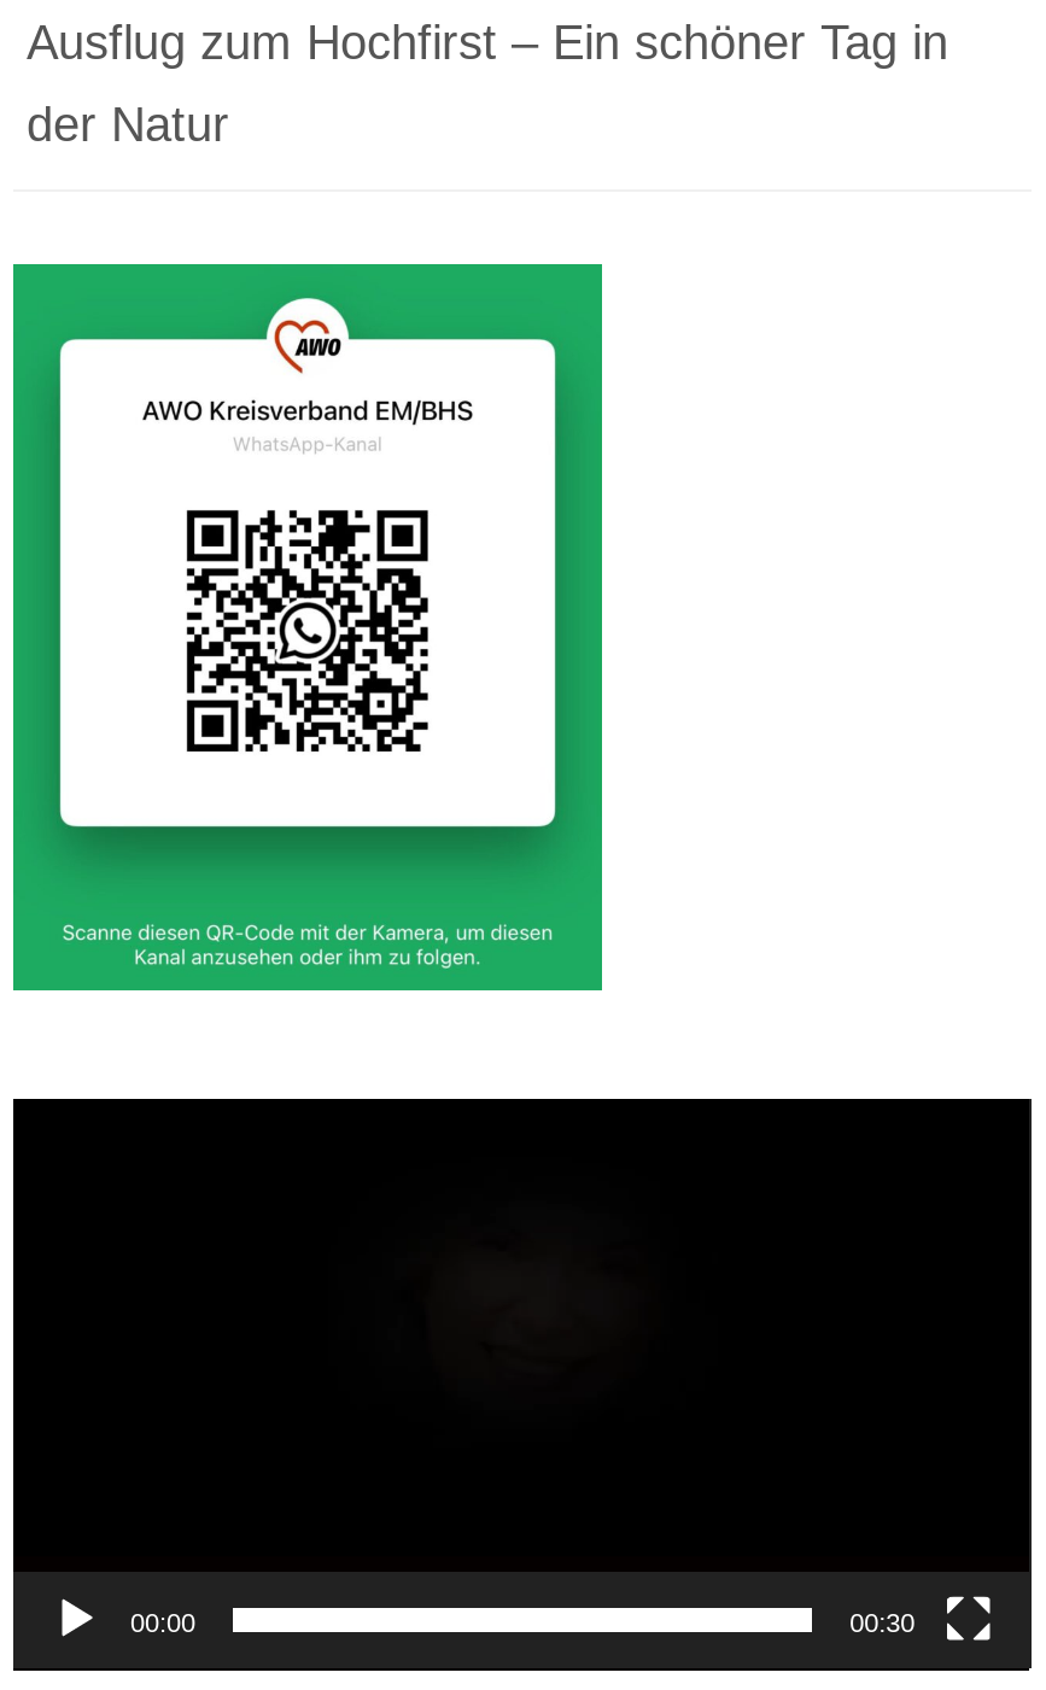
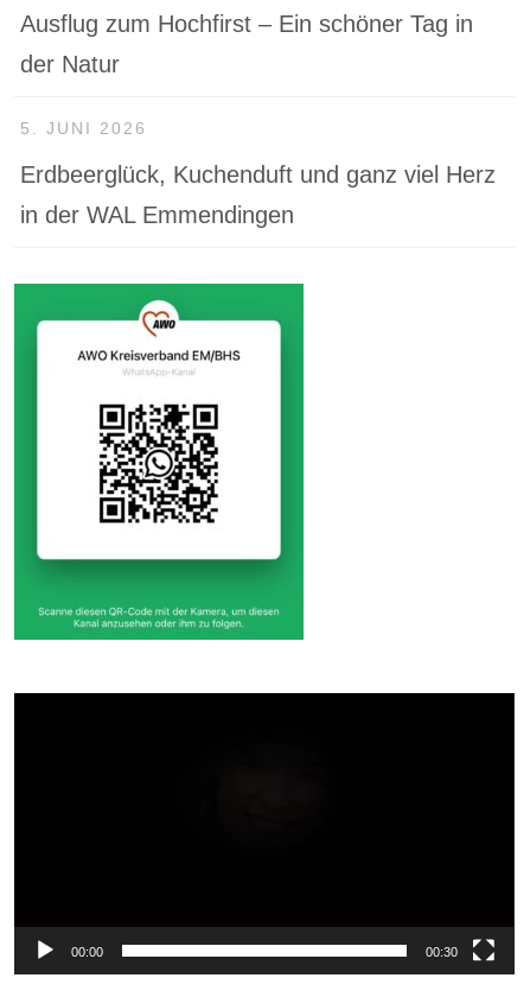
+ 5. JUNI 2026
+ Erdbeerglück, Kuchenduft und ganz viel Herz
+ in der WAL Emmendingen
